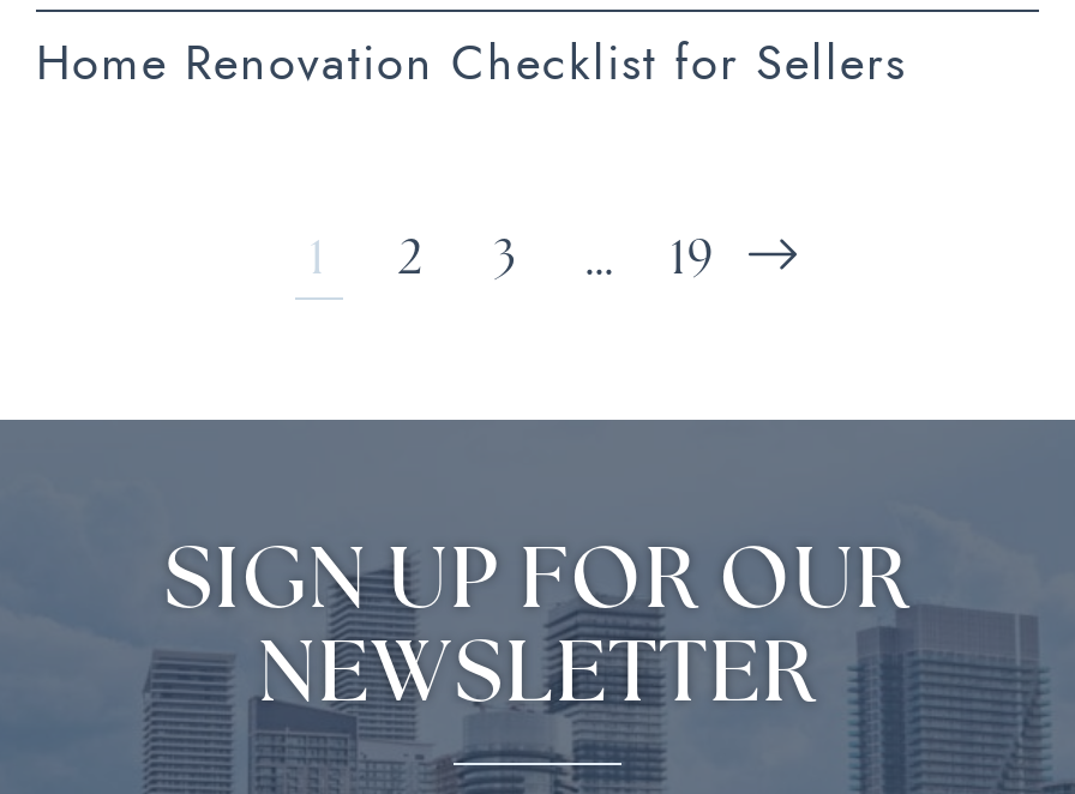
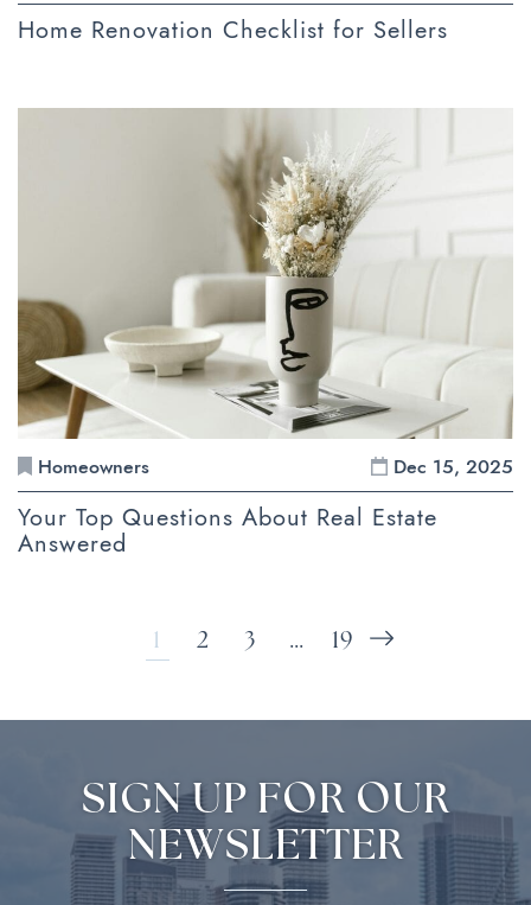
+ [image]
+ Homeowners
+ Dec 15, 2025
+ Your Top Questions About Real Estate
+ Answered
